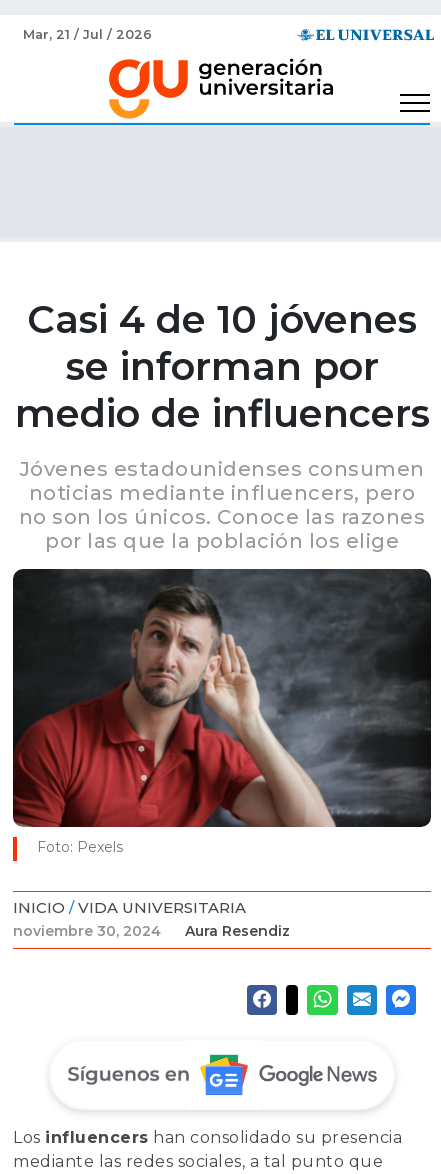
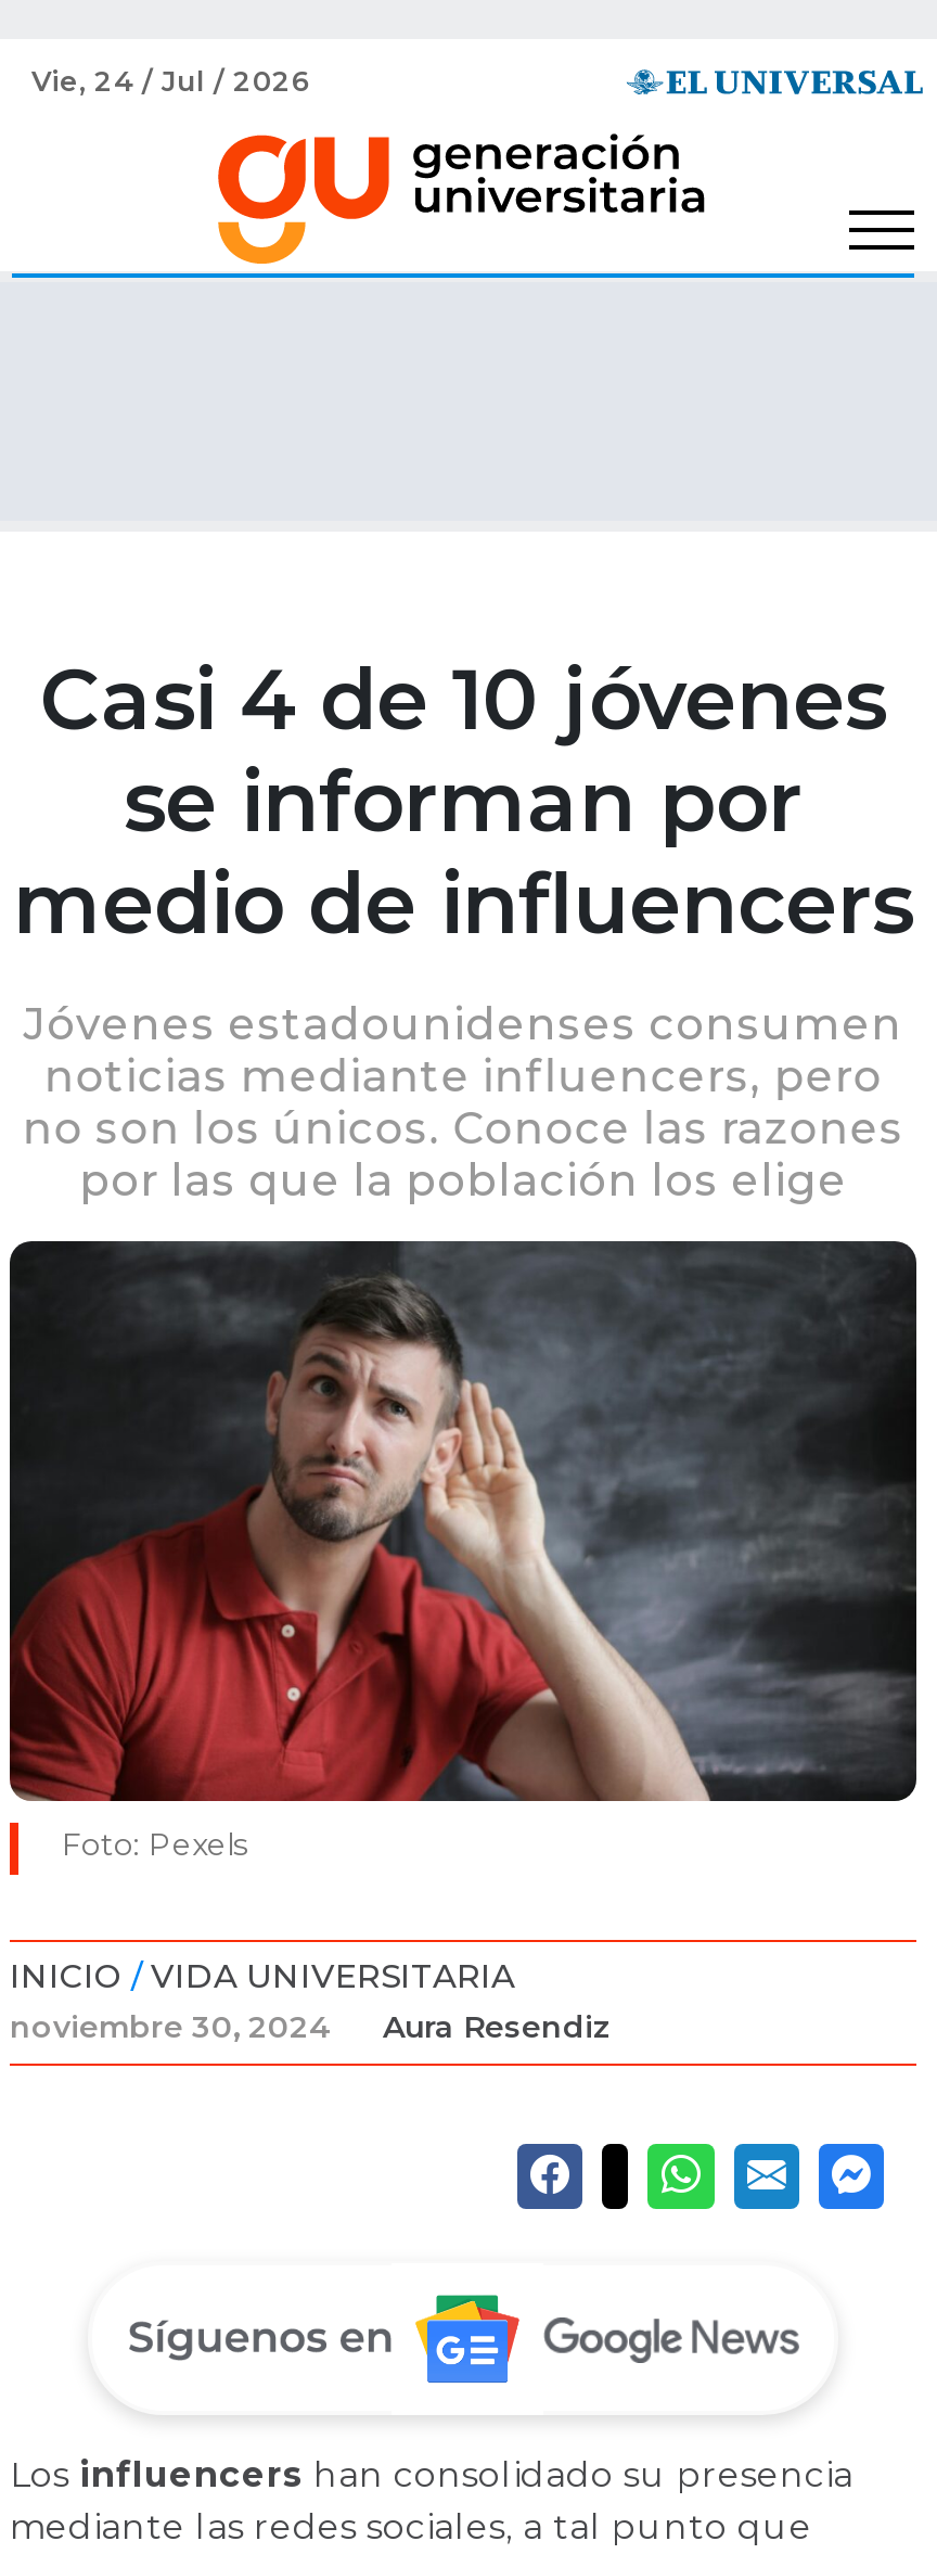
- Mar, 21 / Jul / 2026
+ Vie, 24 / Jul / 2026
